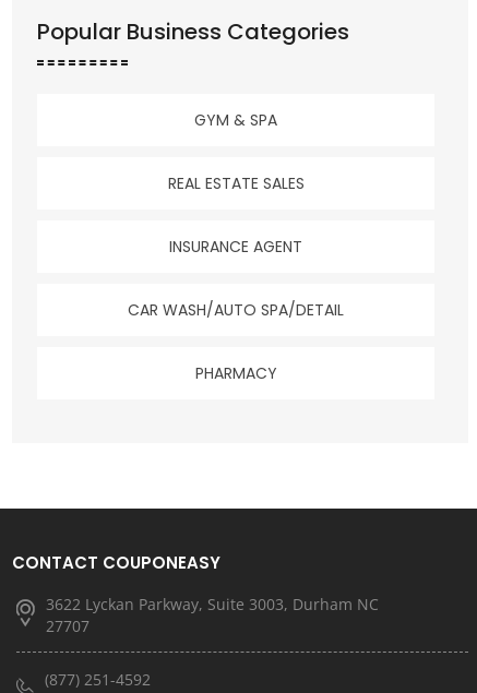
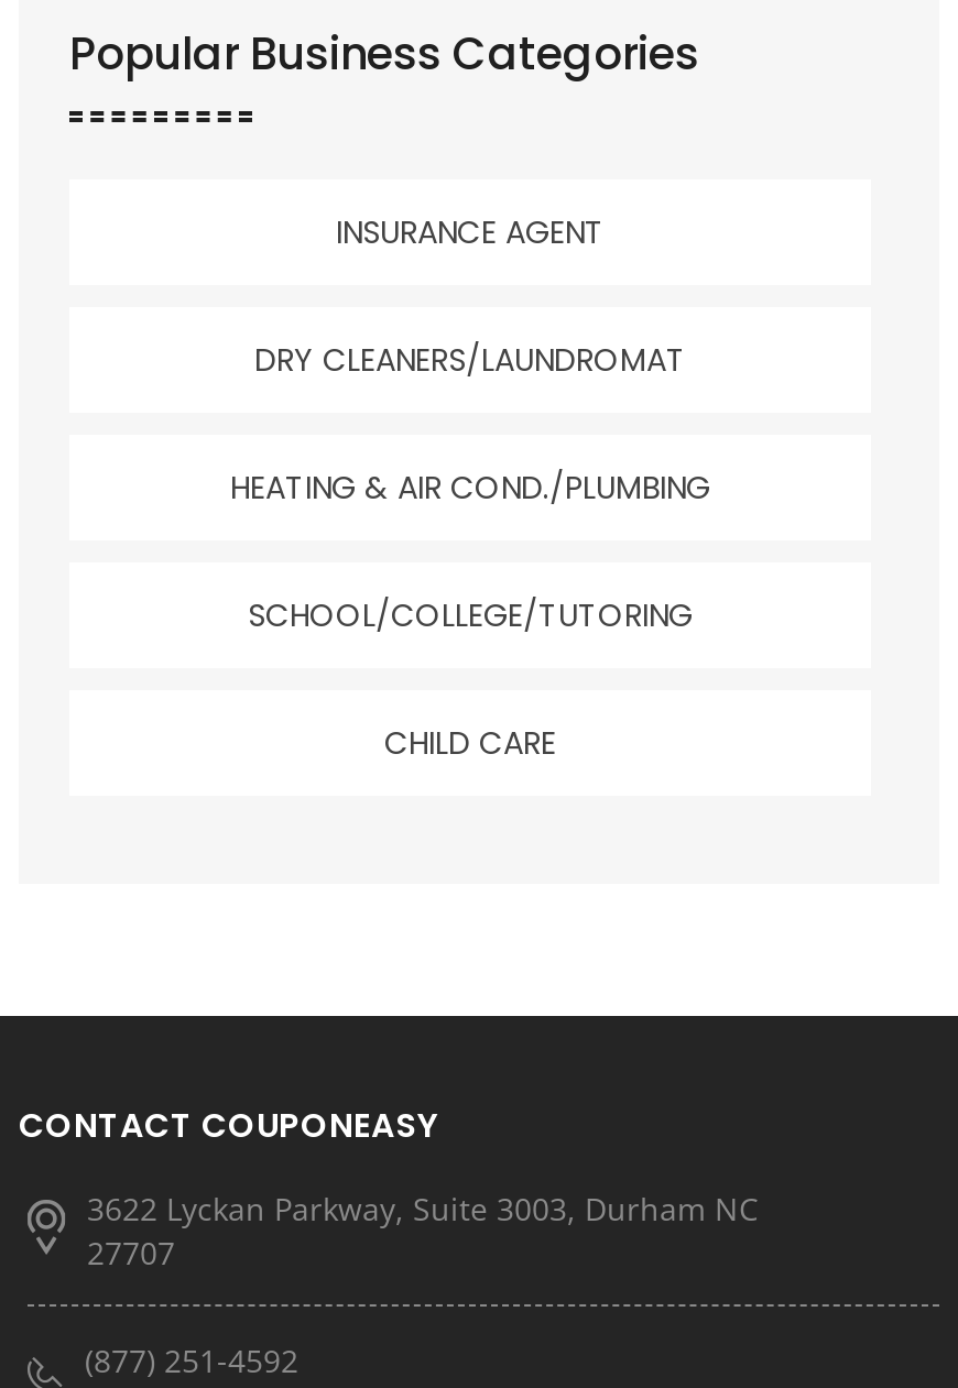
- GYM & SPA
- REAL ESTATE SALES

moved up: INSURANCE AGENT

- CAR WASH/AUTO SPA/DETAIL
- PHARMACY
+ DRY CLEANERS/LAUNDROMAT
+ HEATING & AIR COND./PLUMBING
+ SCHOOL/COLLEGE/TUTORING
+ CHILD CARE
